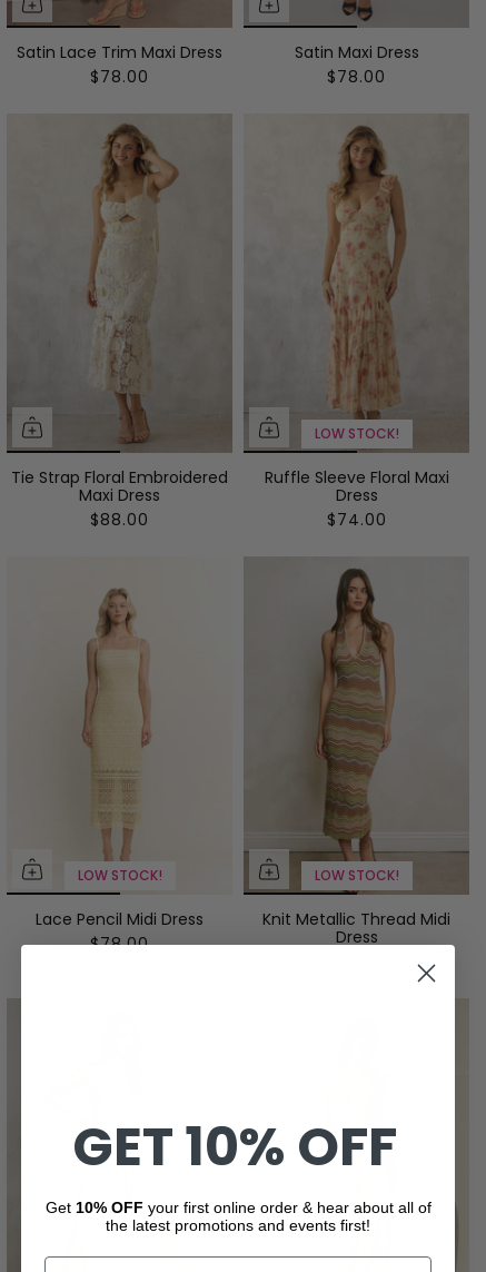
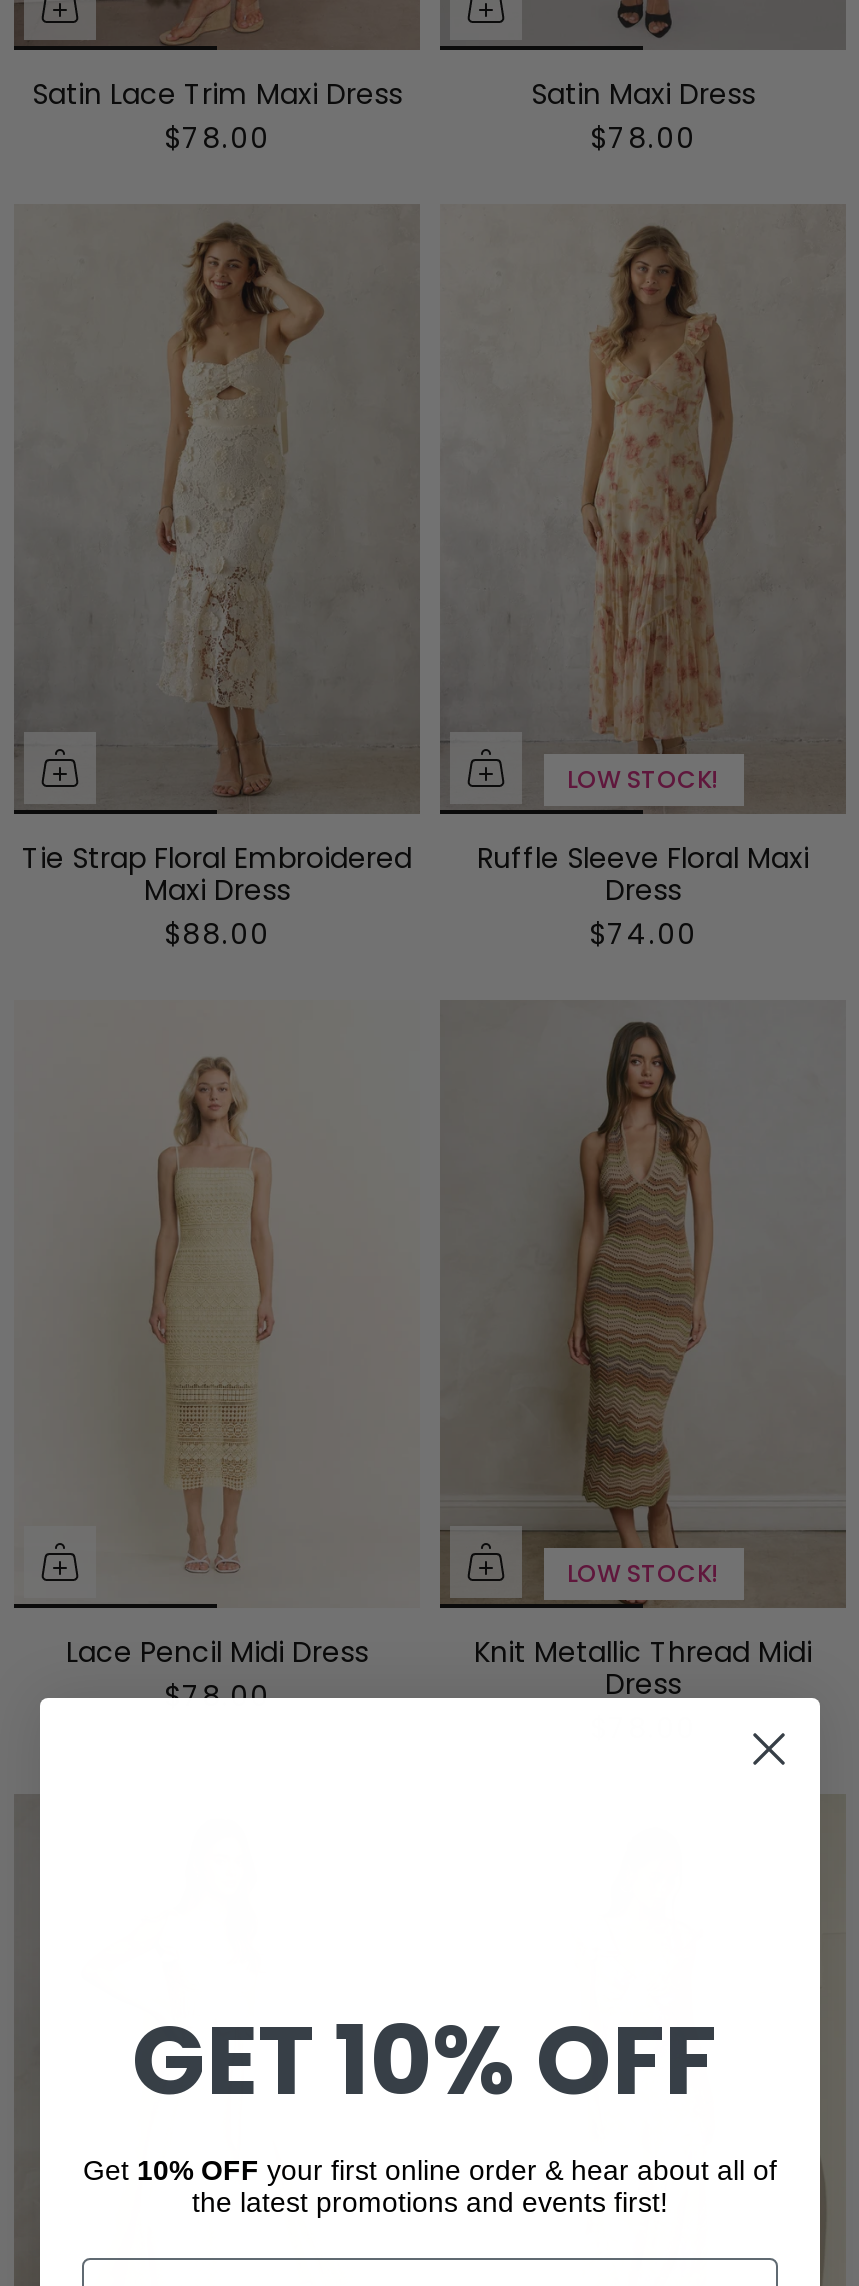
- LOW STOCK!
